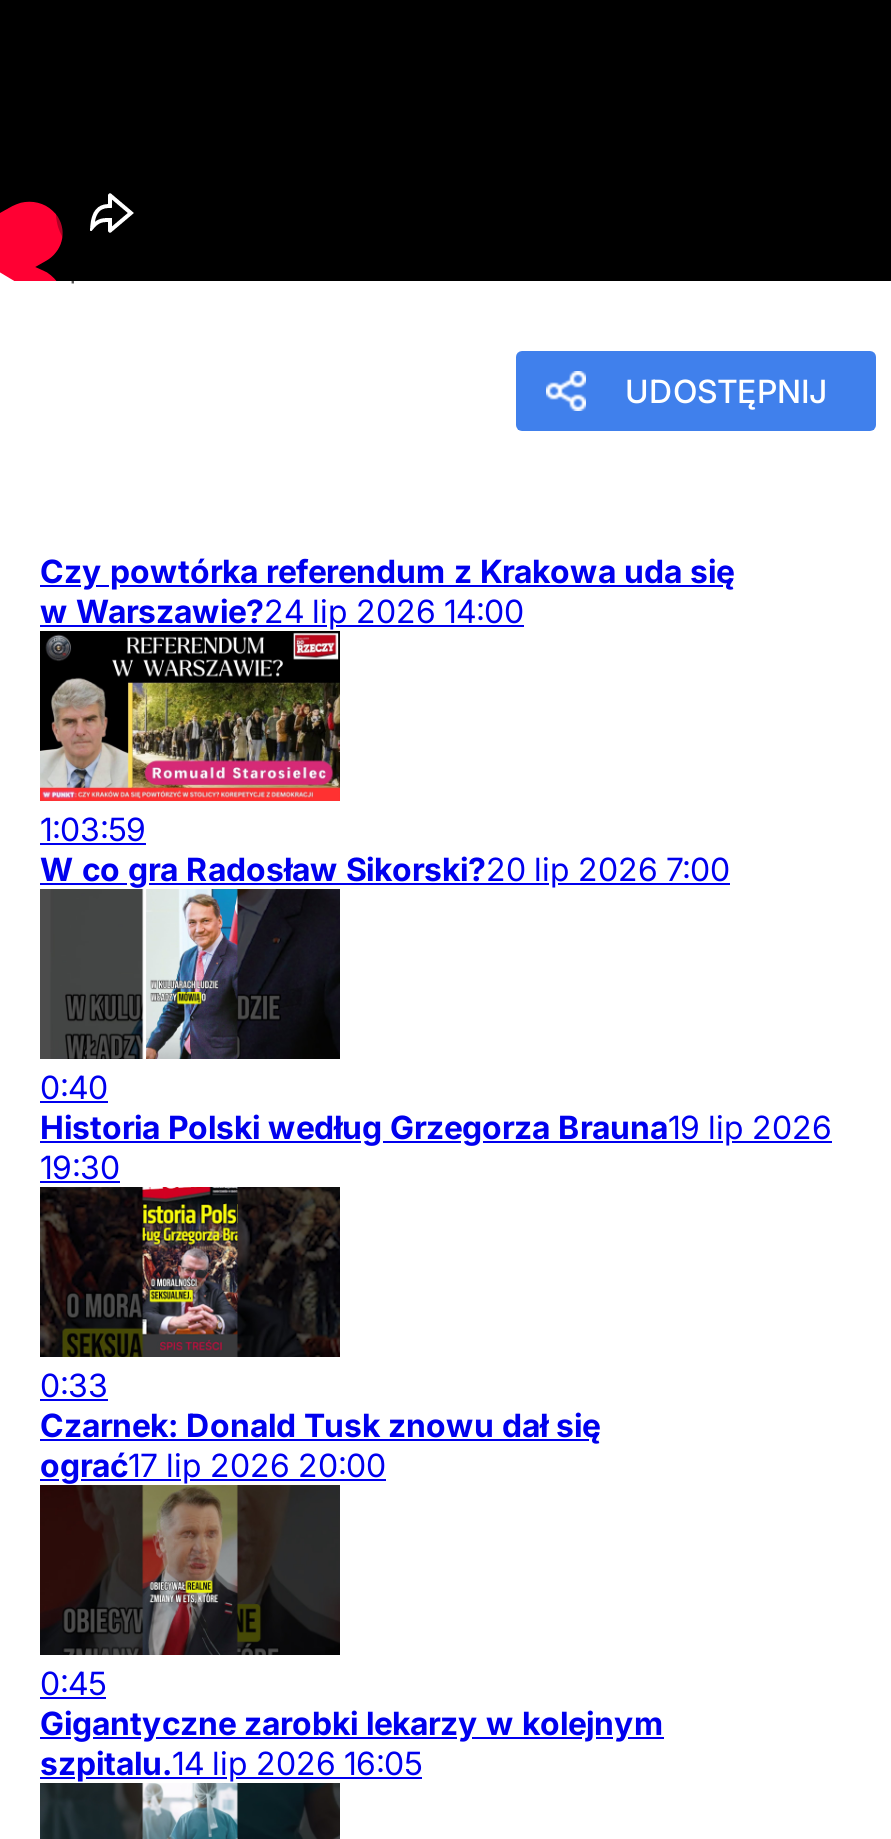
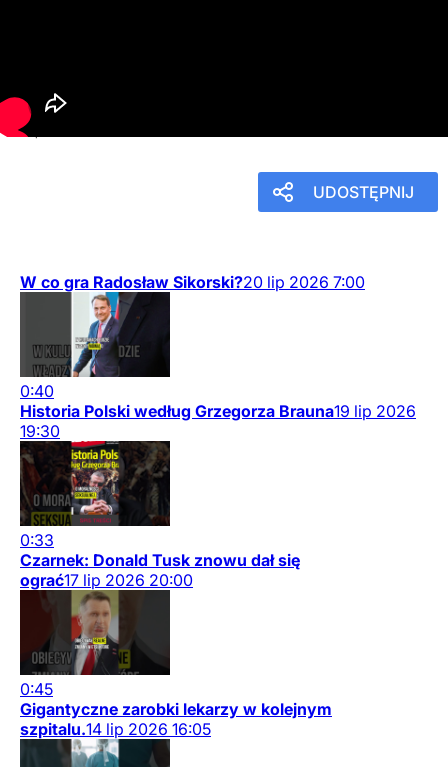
- Czy powtórka referendum z Krakowa uda się
- w Warszawie?24 lip 2026 14:00

- [image]
- 1:03:59
